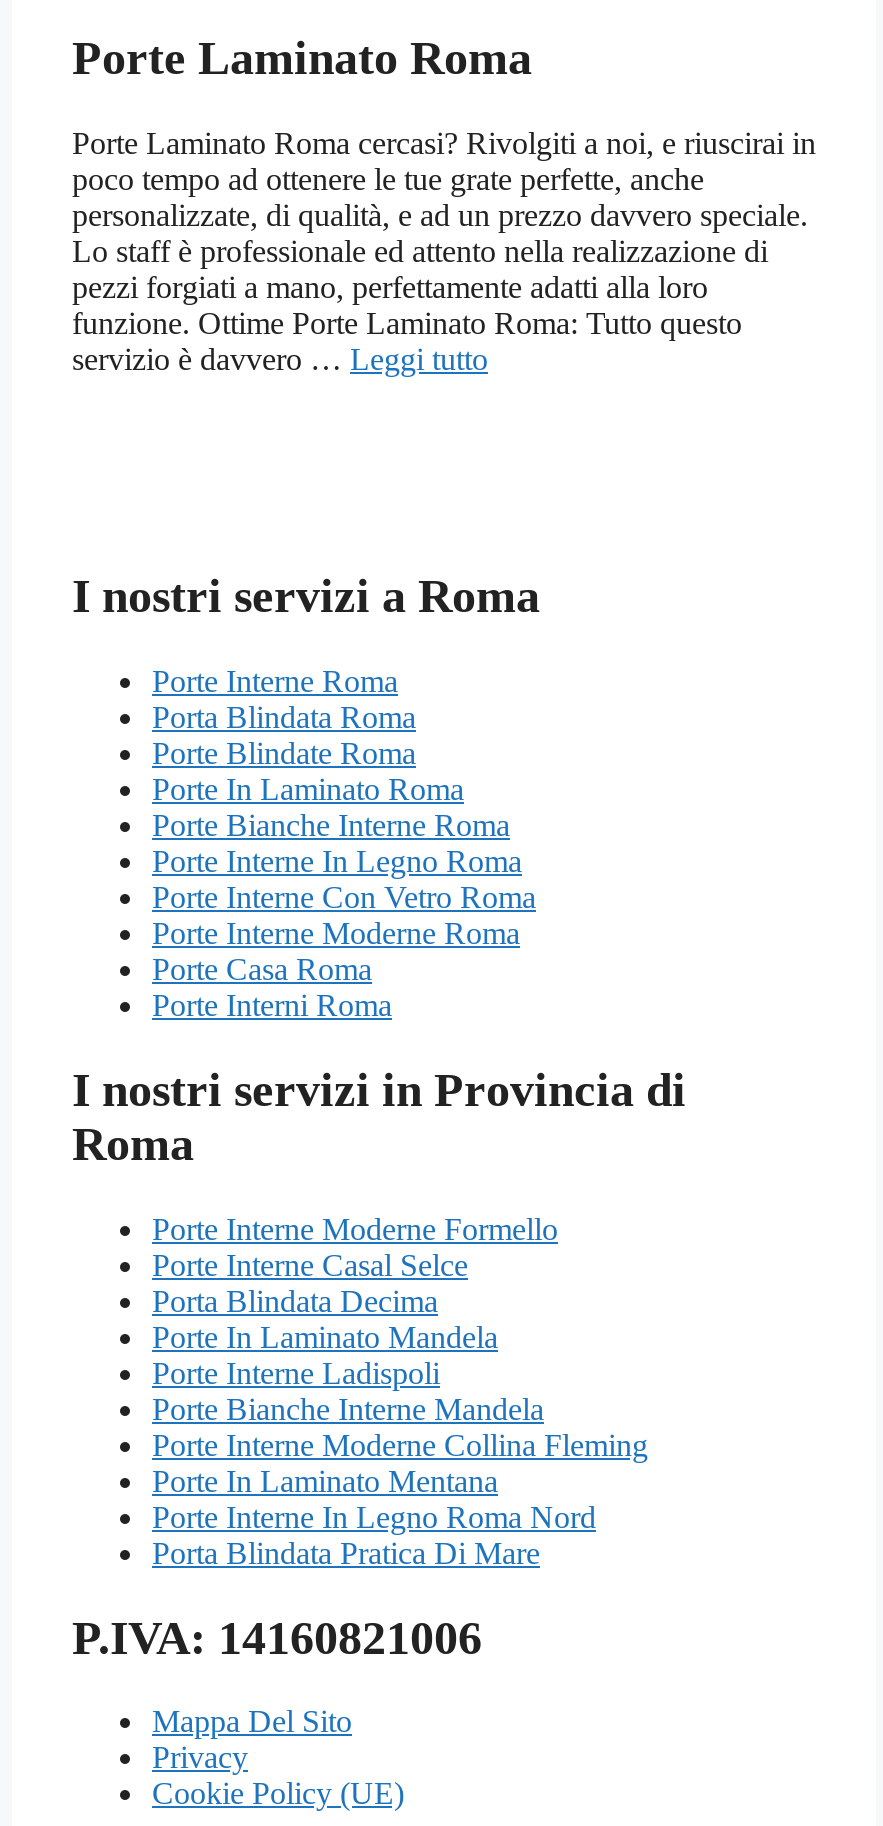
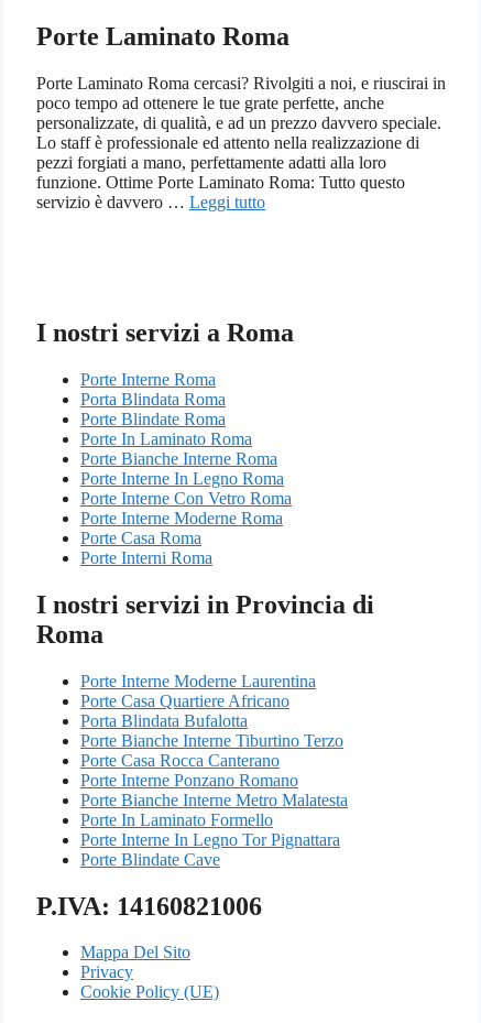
- Porte Interne Moderne Formello
- Porte Interne Casal Selce
- Porta Blindata Decima
- Porte In Laminato Mandela
- Porte Interne Ladispoli
- Porte Bianche Interne Mandela
- Porte Interne Moderne Collina Fleming
- Porte In Laminato Mentana
- Porte Interne In Legno Roma Nord
- Porta Blindata Pratica Di Mare
+ Porte Interne Moderne Laurentina
+ Porte Casa Quartiere Africano
+ Porta Blindata Bufalotta
+ Porte Bianche Interne Tiburtino Terzo
+ Porte Casa Rocca Canterano
+ Porte Interne Ponzano Romano
+ Porte Bianche Interne Metro Malatesta
+ Porte In Laminato Formello
+ Porte Interne In Legno Tor Pignattara
+ Porte Blindate Cave
